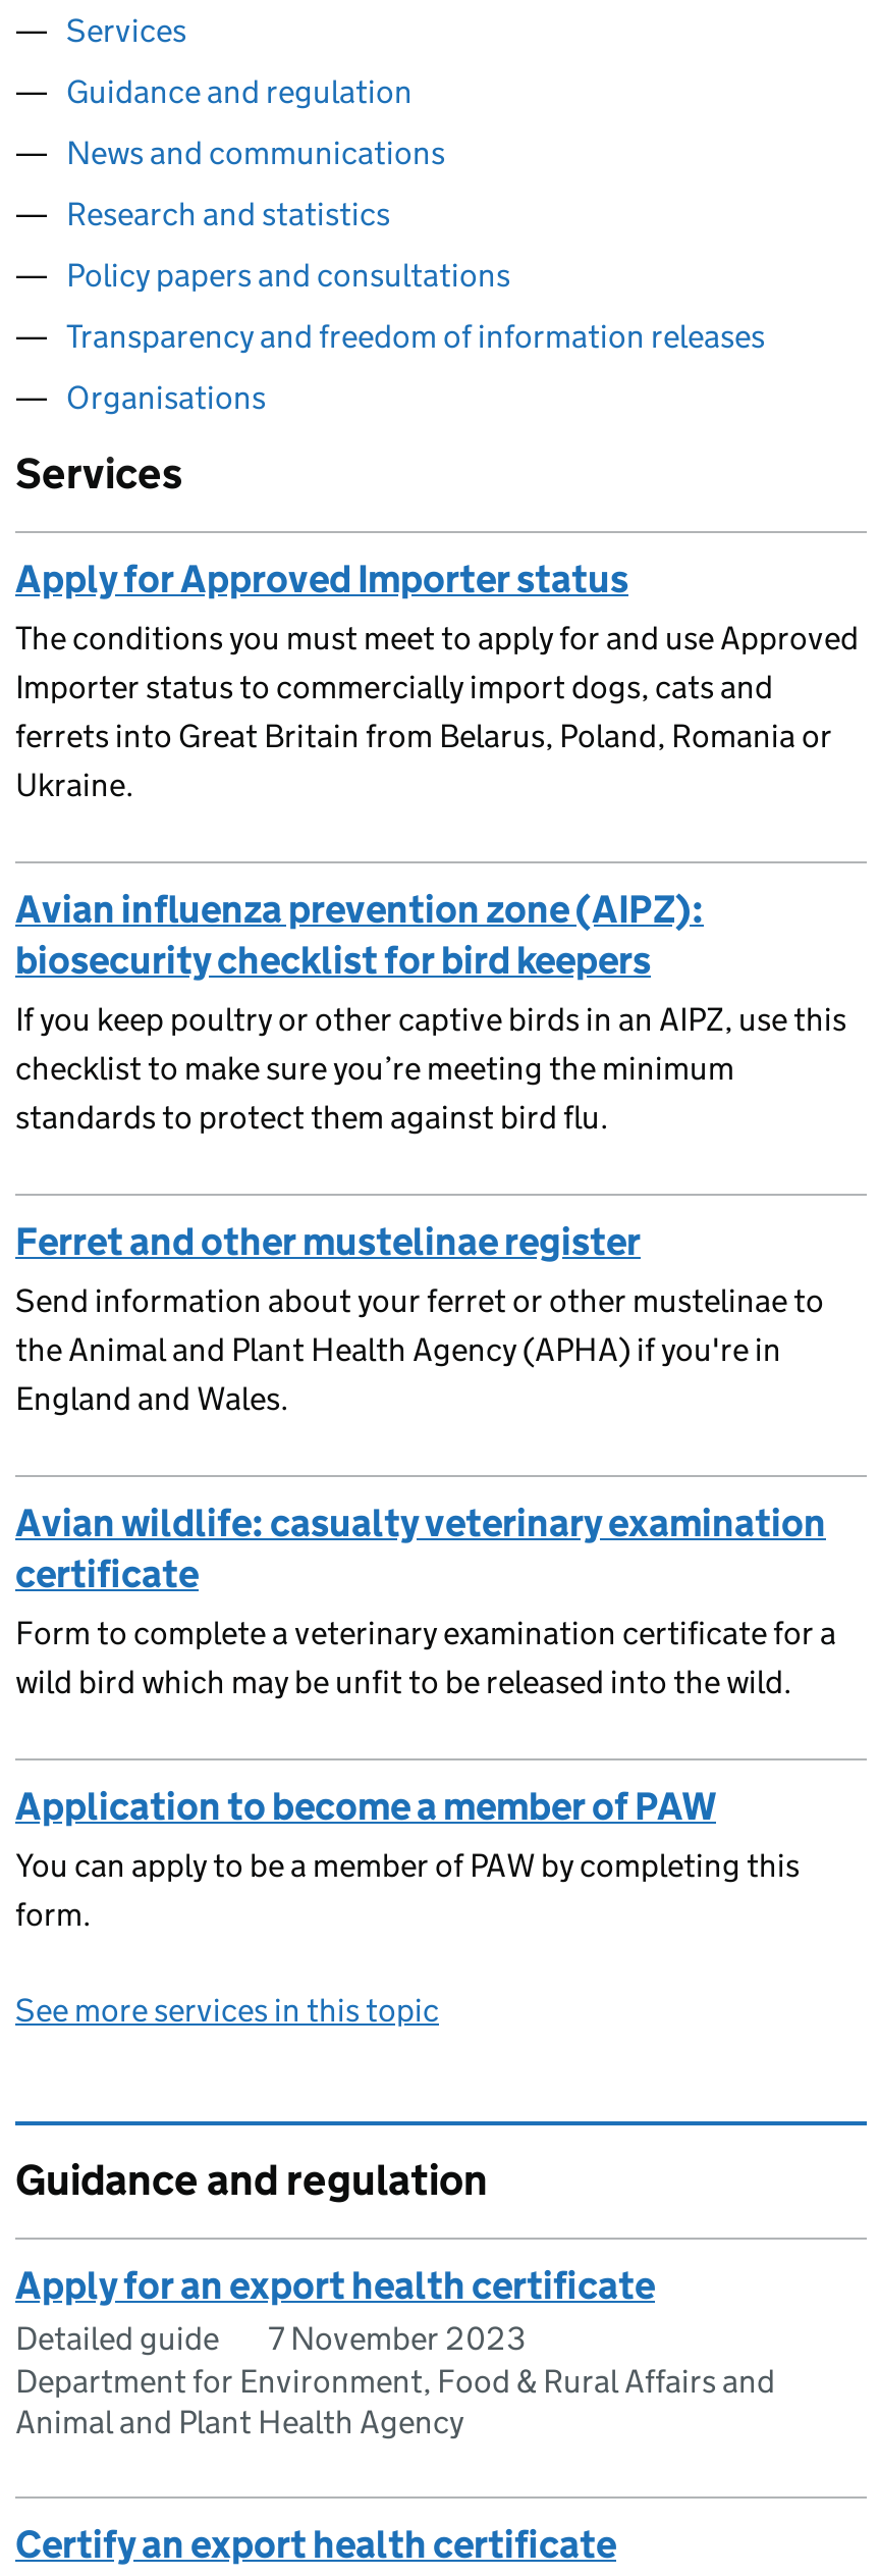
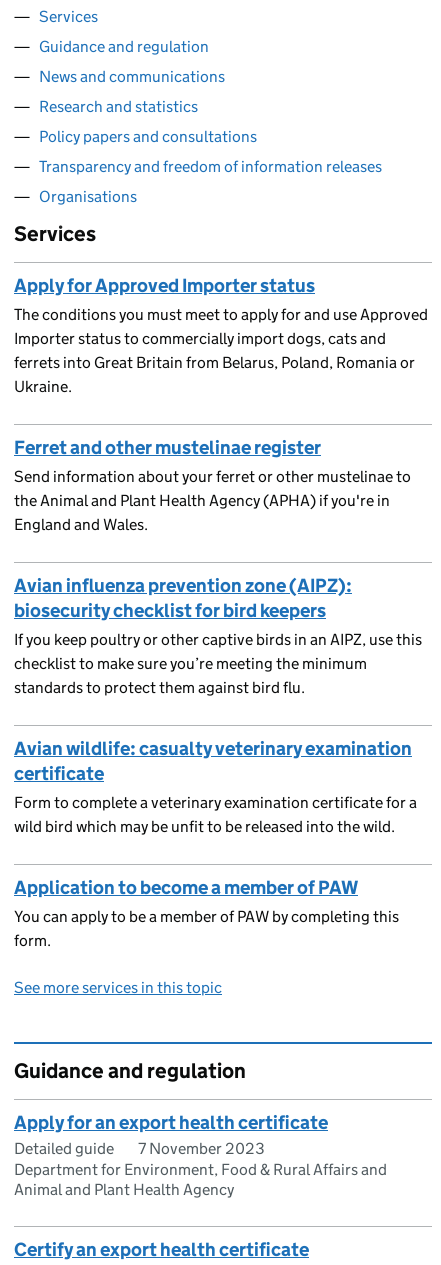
moved down: Avian influenza prevention zone (AIPZ): | biosecurity checklist for bird keepers | If you keep poultry or other captive birds in an AIPZ, use this | checklist to make sure you’re meeting the minimum | standards to protect them against bird flu.

moved up: Ferret and other mustelinae register | Send information about your ferret or other mustelinae to | the Animal and Plant Health Agency (APHA) if you're in | England and Wales.
